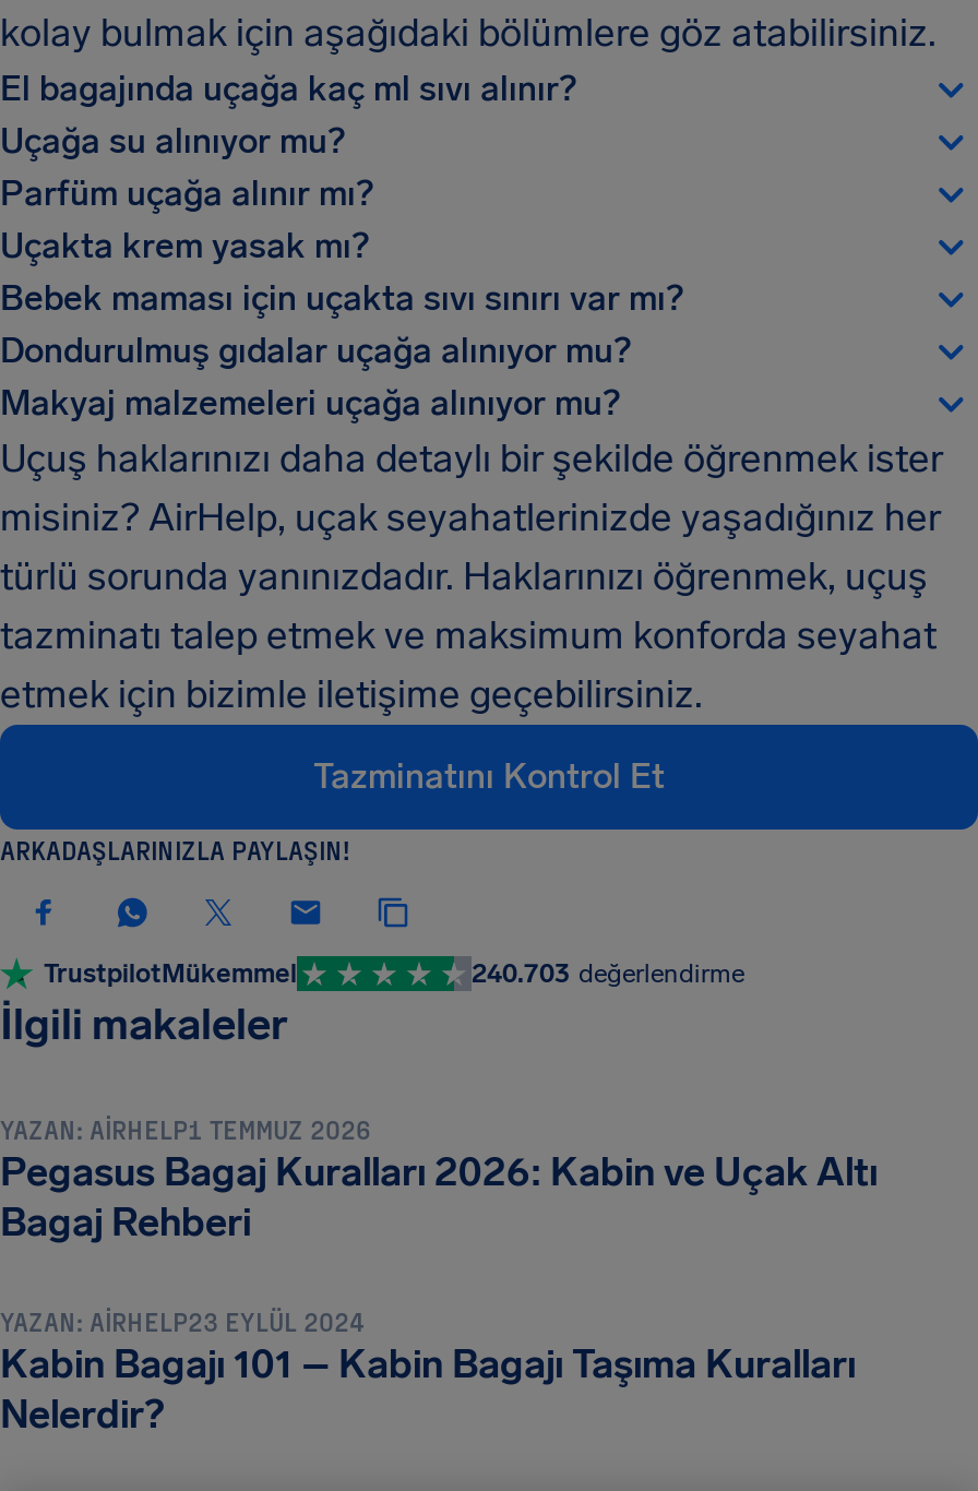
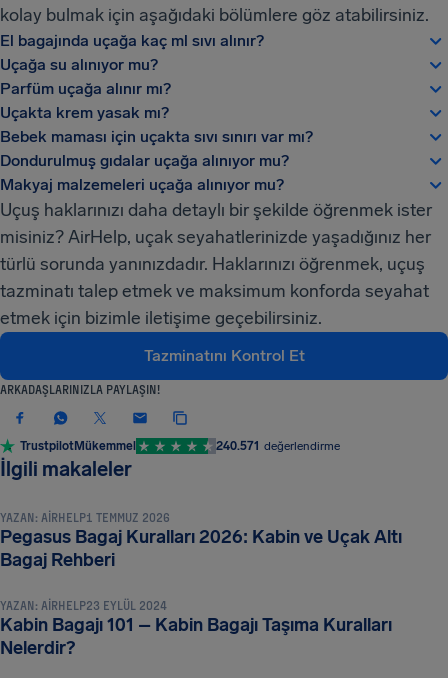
- 240.703 değerlendirme
+ 240.571 değerlendirme
